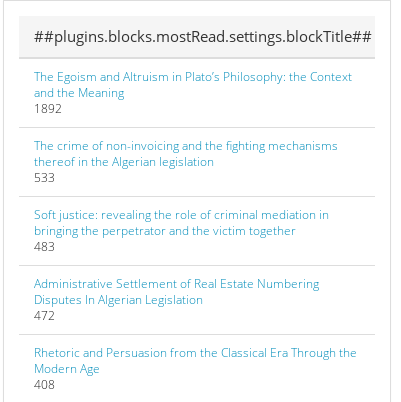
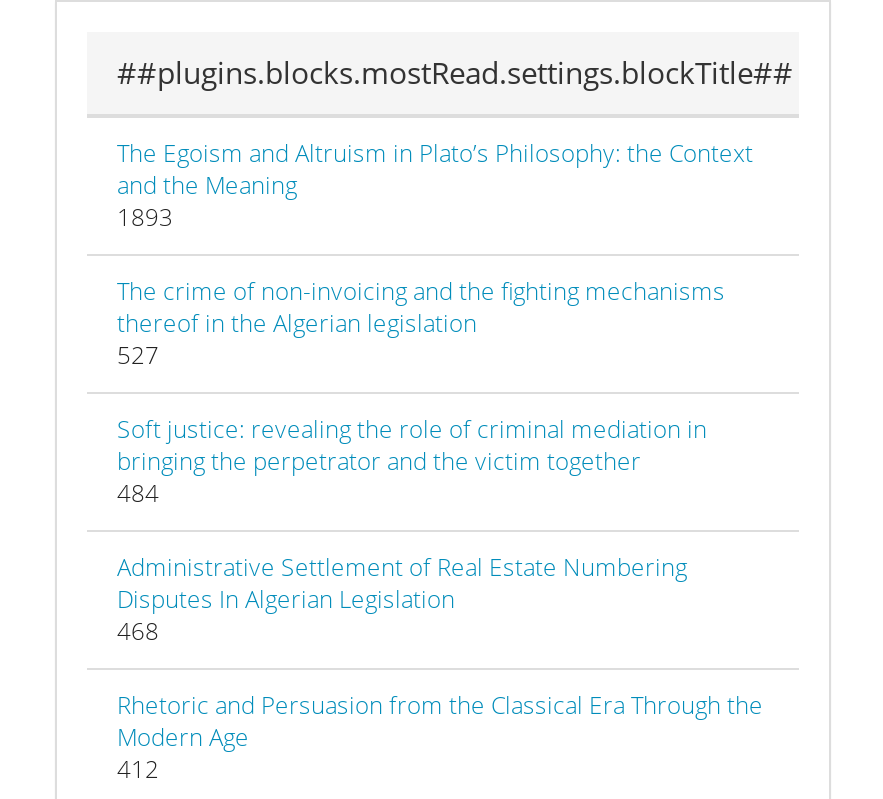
- 1892
+ 1893

- 533
+ 527

- 483
+ 484

- 472
+ 468

- 408
+ 412
